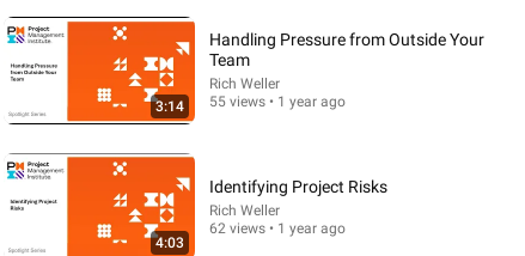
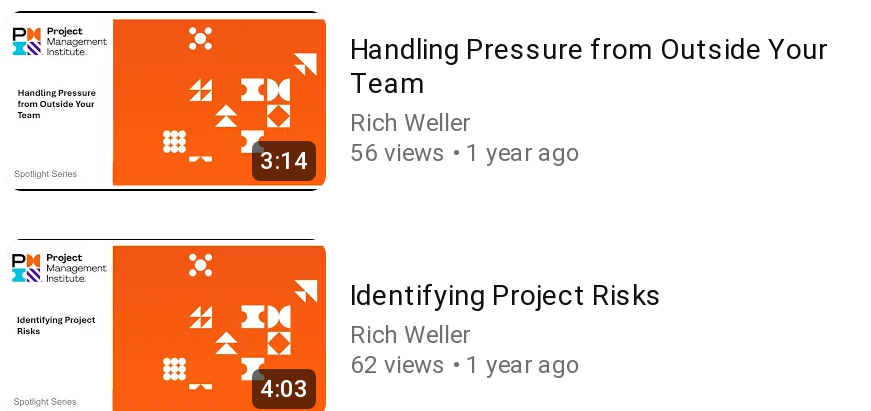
- 55 views • 1 year ago
+ 56 views • 1 year ago
